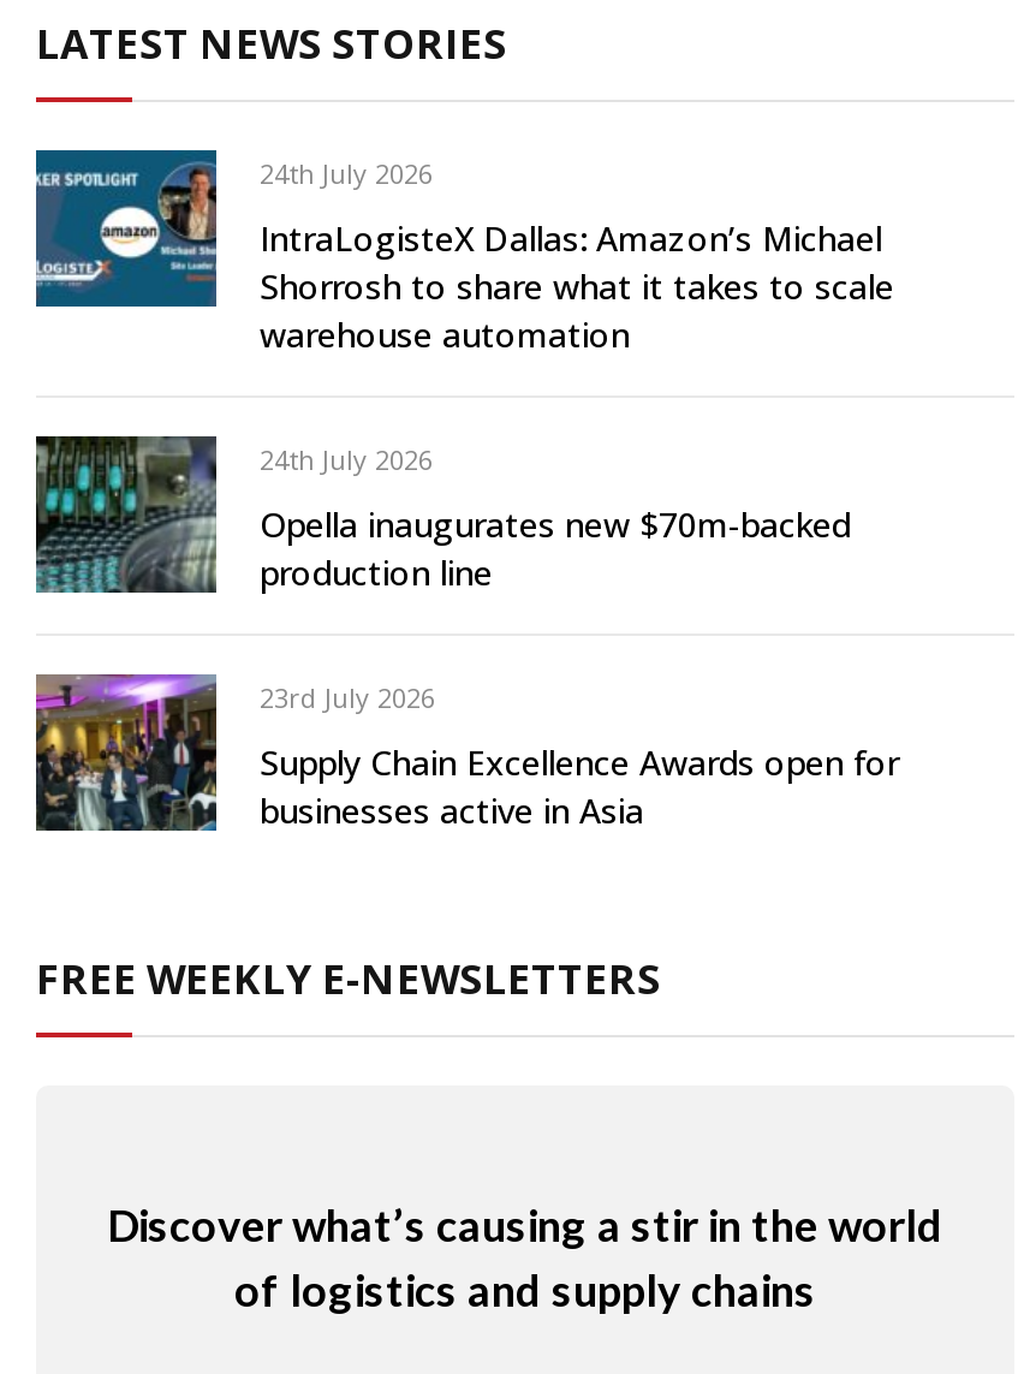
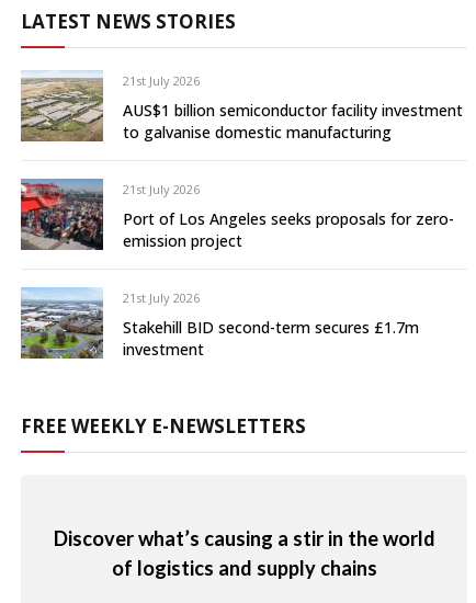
- [image]
- 24th July 2026
+ [image]
+ 21st July 2026

- IntraLogisteX Dallas: Amazon’s Michael
- Shorrosh to share what it takes to scale
- warehouse automation
+ AUS$1 billion semiconductor facility investment
+ to galvanise domestic manufacturing

- [image]
- 24th July 2026
+ [image]
+ 21st July 2026

- Opella inaugurates new $70m-backed
- production line
+ Port of Los Angeles seeks proposals for zero-
+ emission project

- [image]
- 23rd July 2026
+ [image]
+ 21st July 2026

- Supply Chain Excellence Awards open for
- businesses active in Asia
+ Stakehill BID second-term secures £1.7m
+ investment
